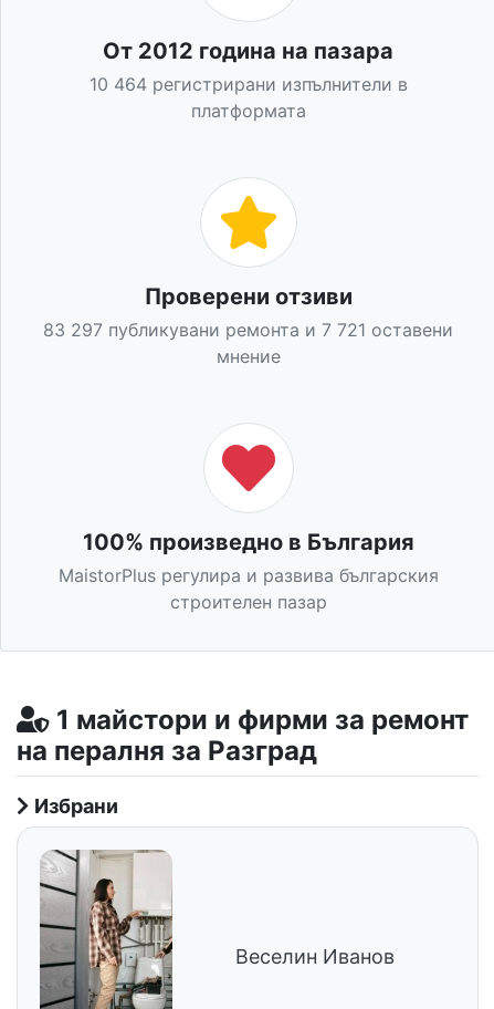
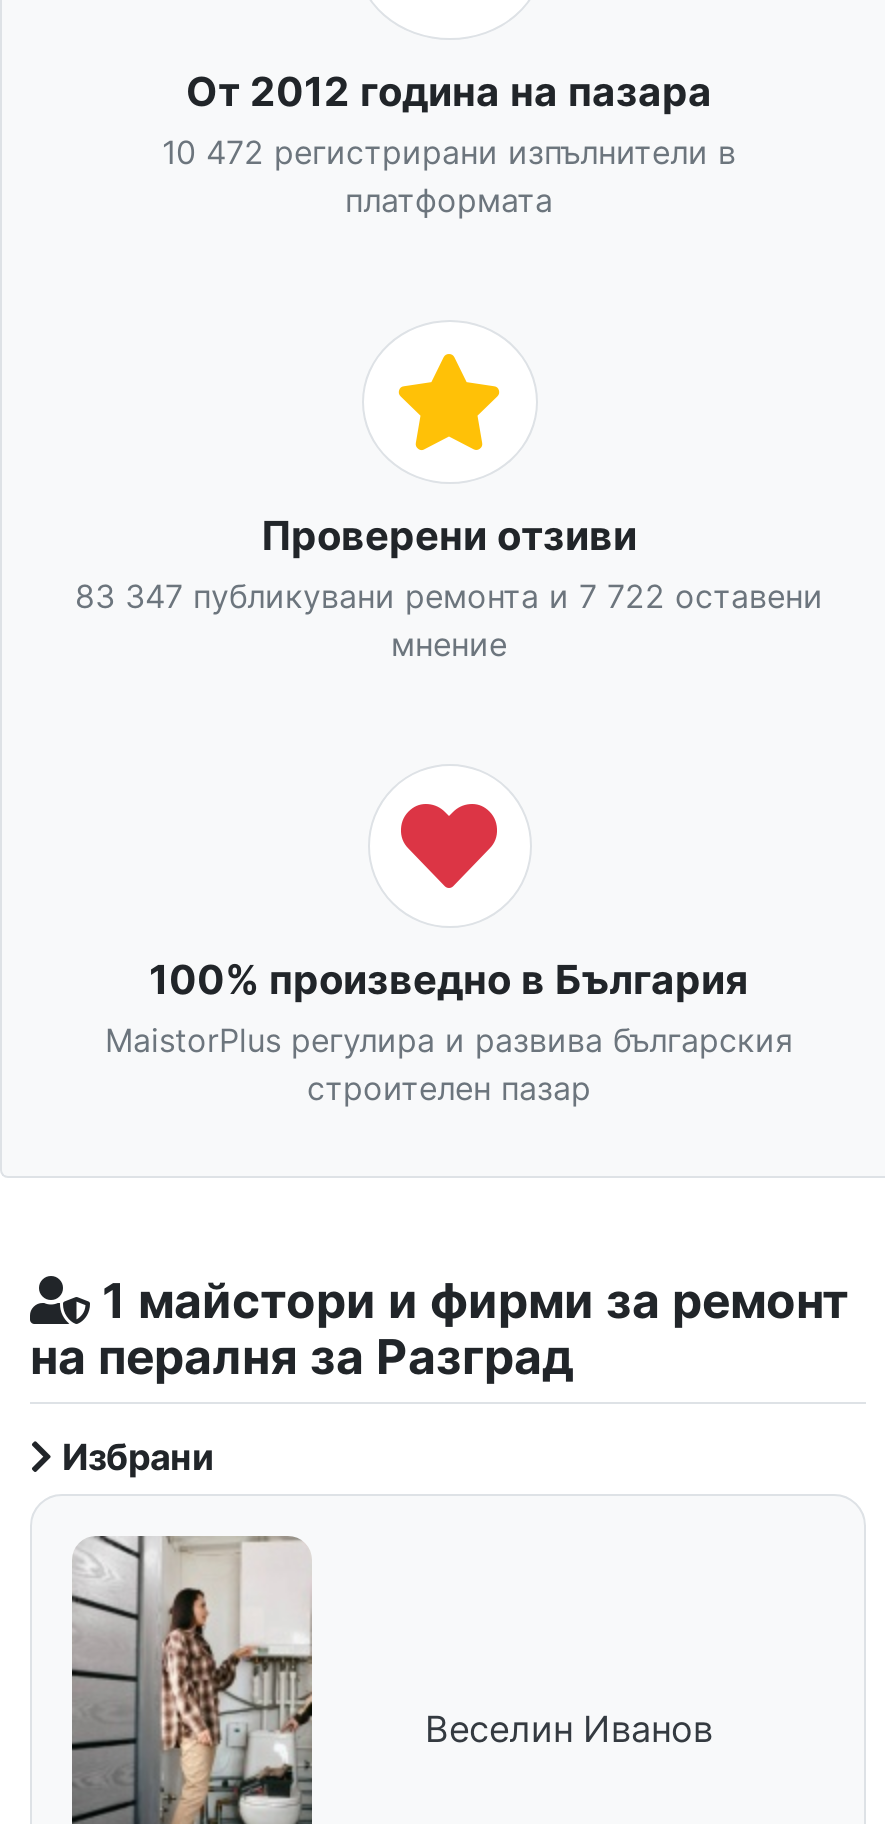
- 10 464 регистрирани изпълнители в
+ 10 472 регистрирани изпълнители в

- 83 297 публикувани ремонта и 7 721 оставени
+ 83 347 публикувани ремонта и 7 722 оставени
